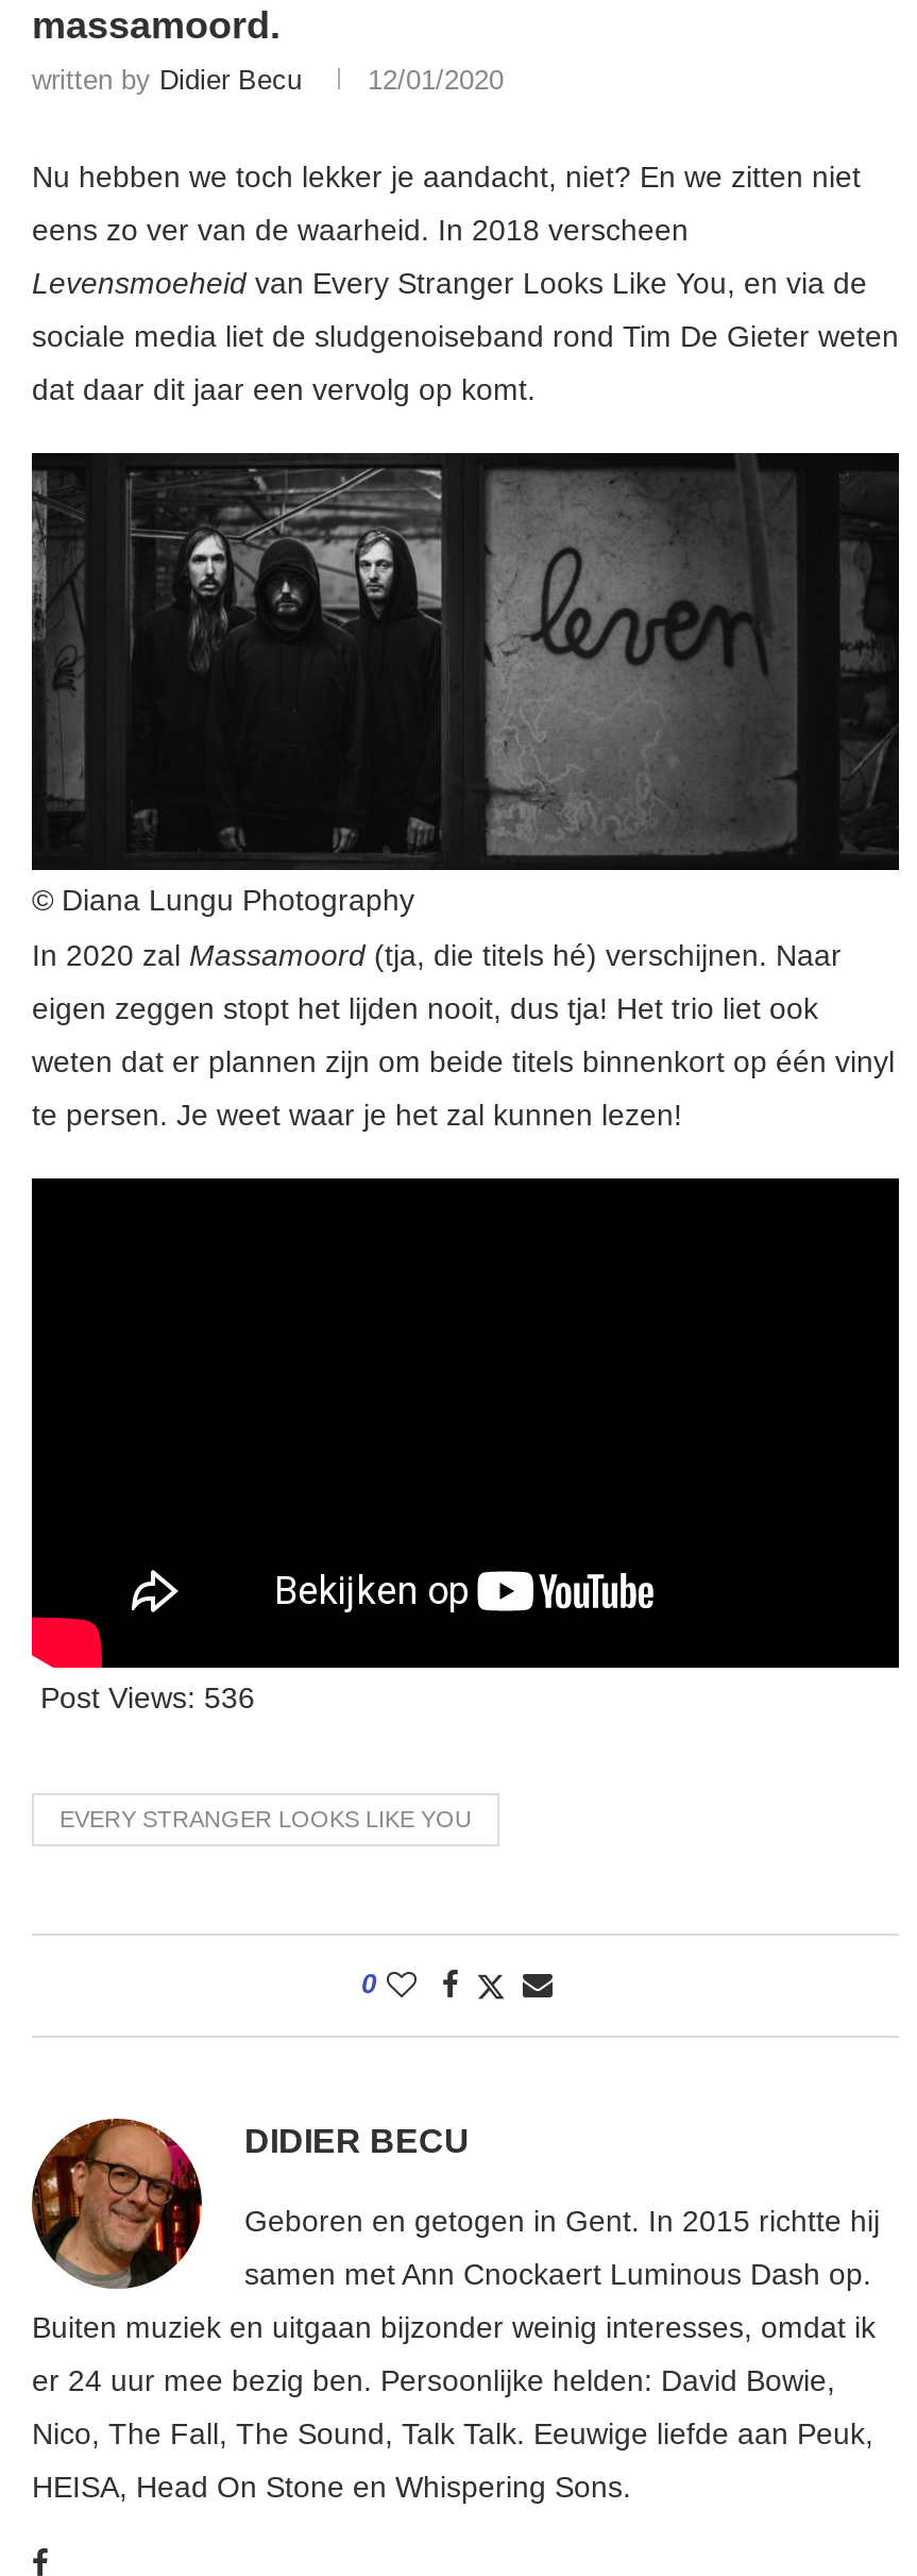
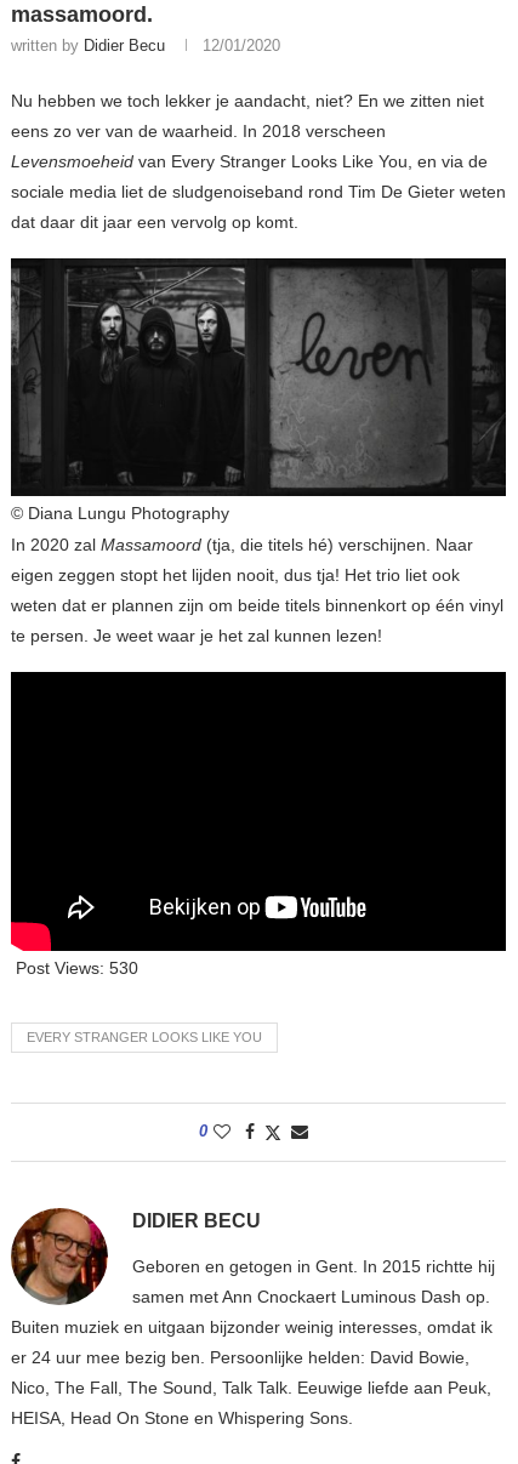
- Post Views: 536
+ Post Views: 530
